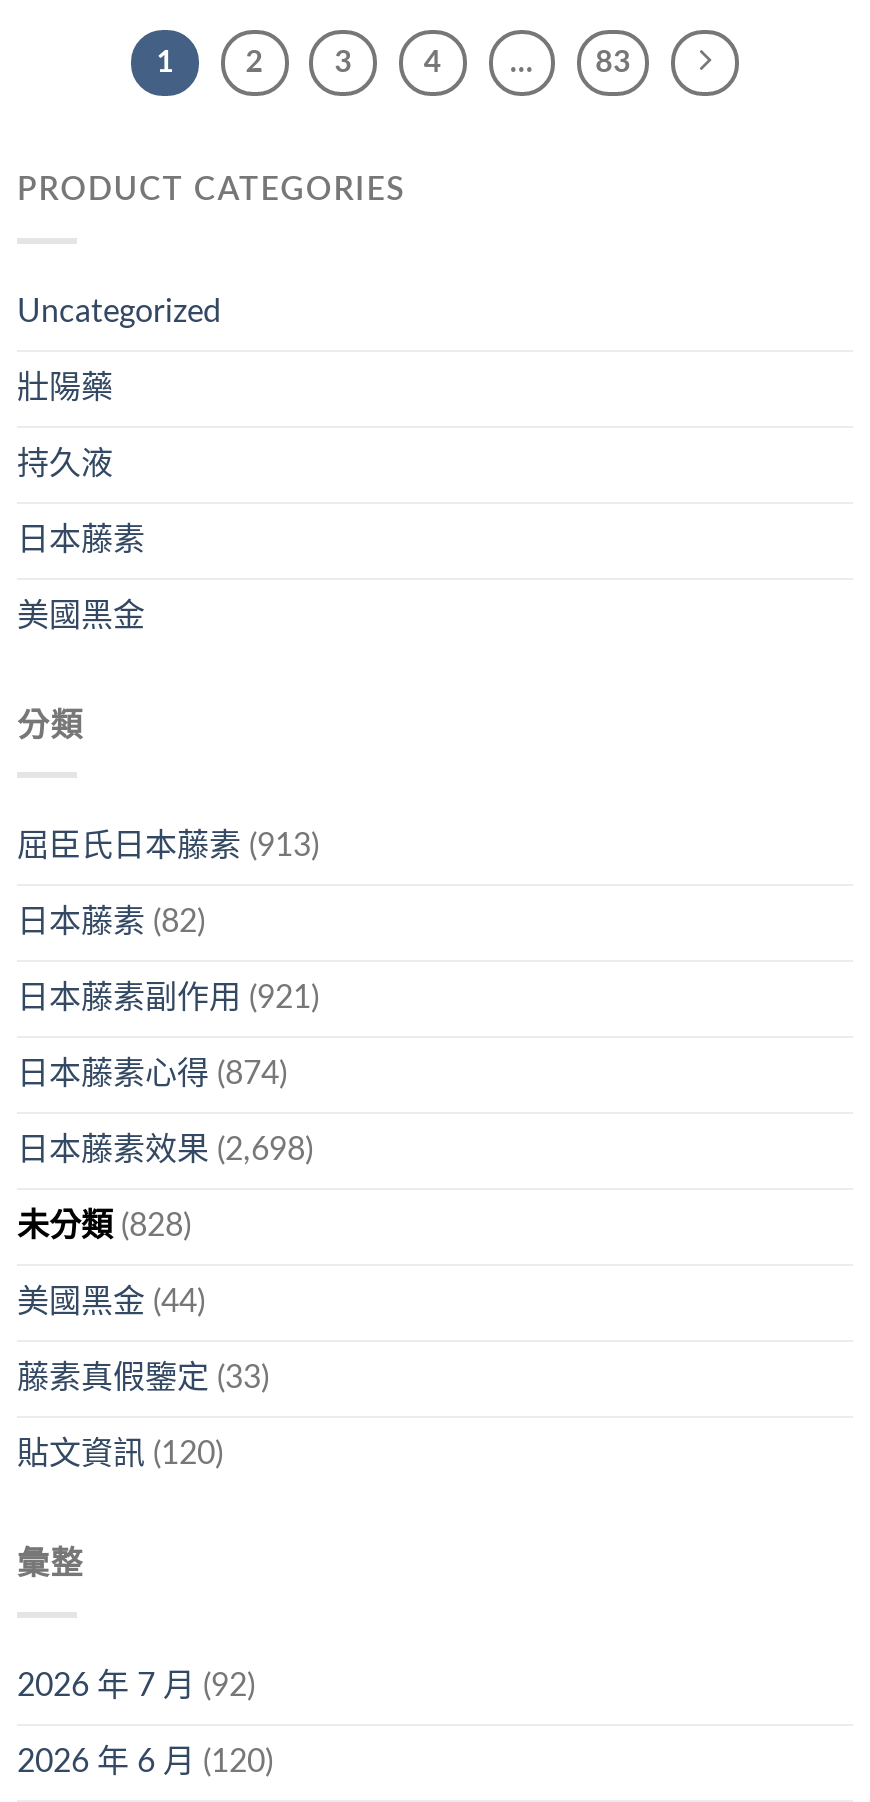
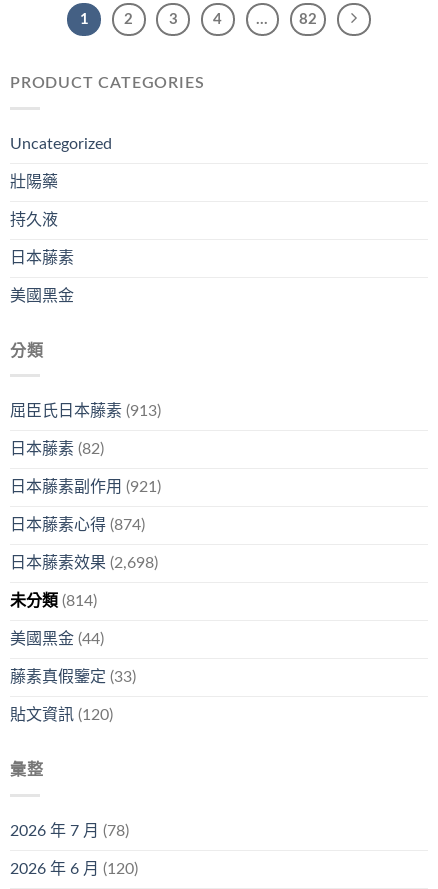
- 83
+ 82

- 未分類(828)
+ 未分類(814)

- 2026 年 7 月(92)
+ 2026 年 7 月(78)
